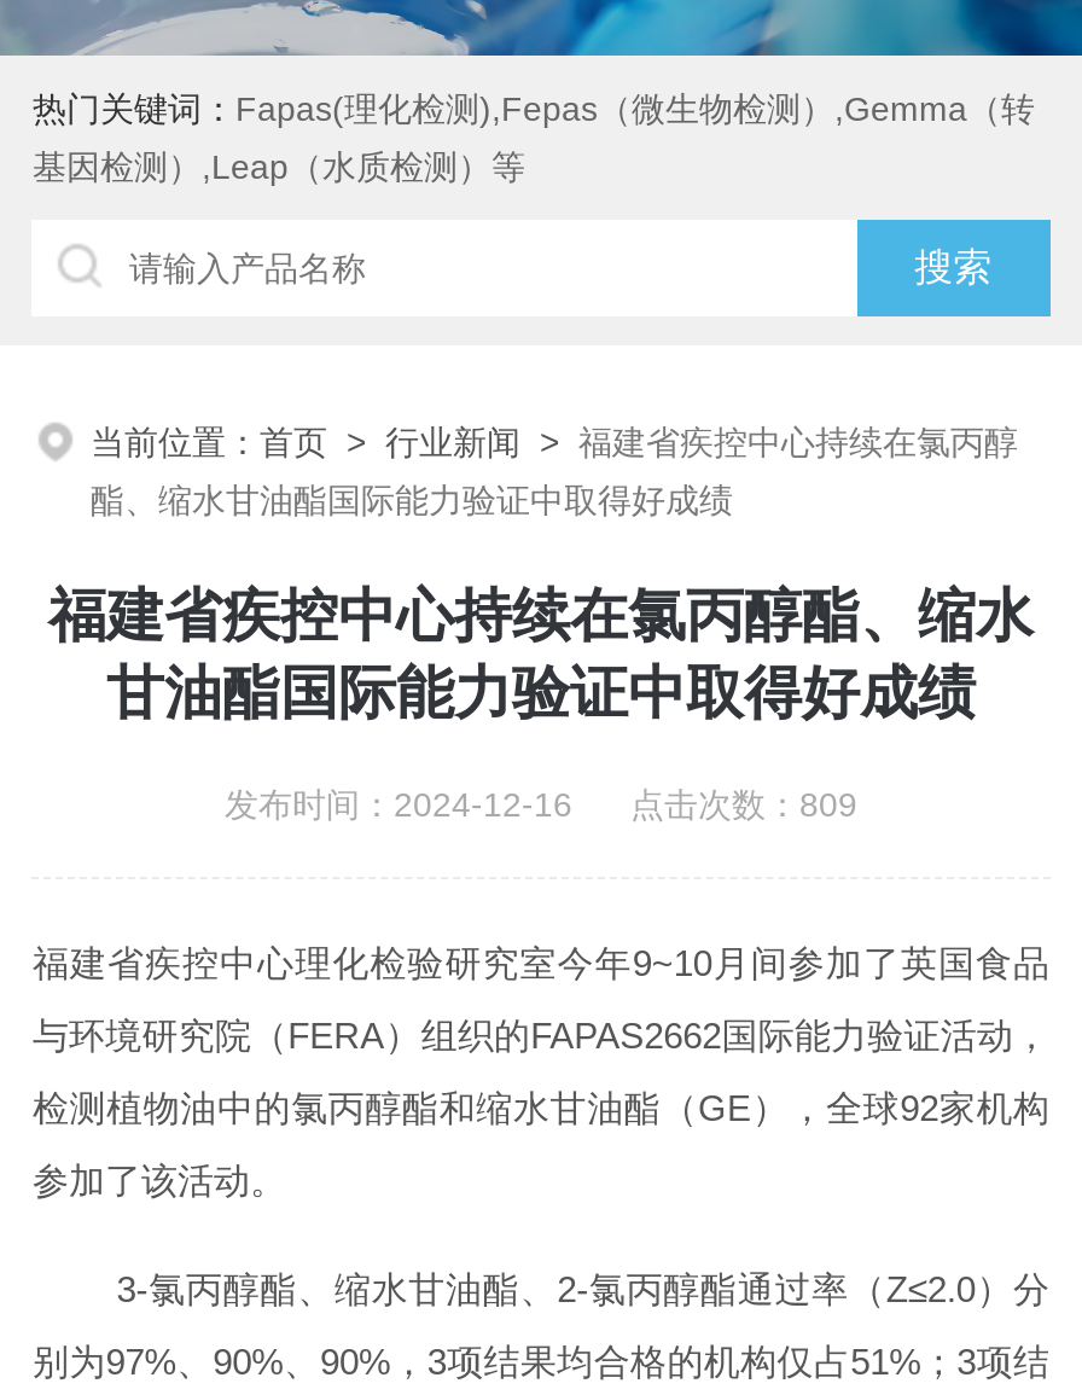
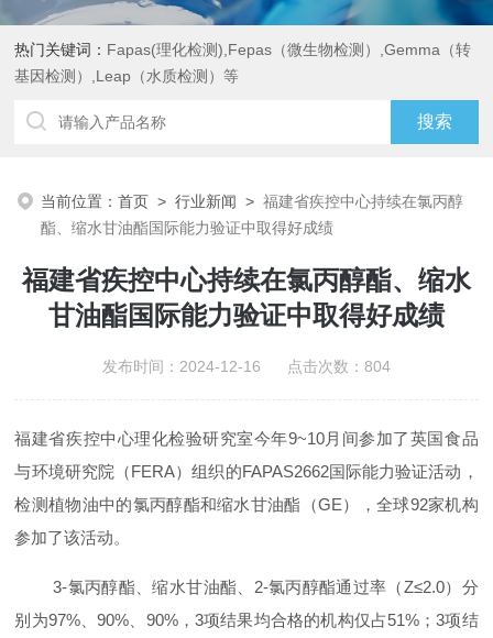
- 发布时间：2024-12-16 点击次数：809
+ 发布时间：2024-12-16 点击次数：804
